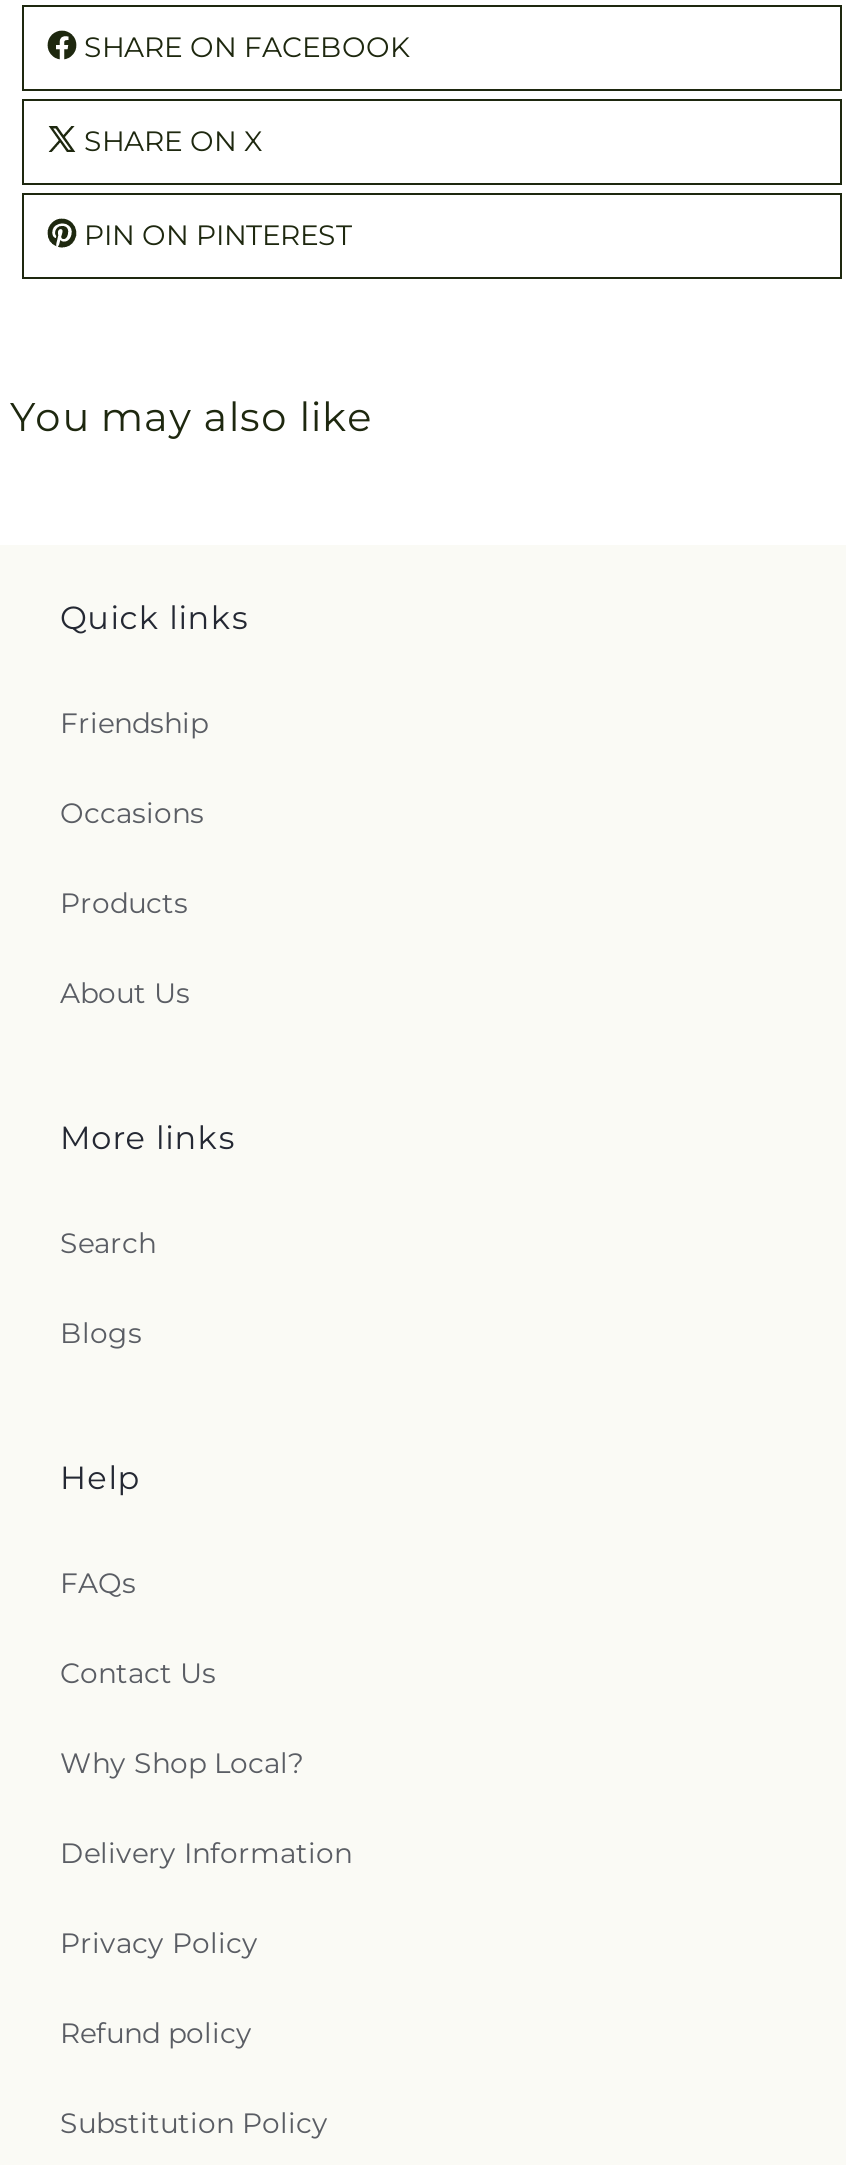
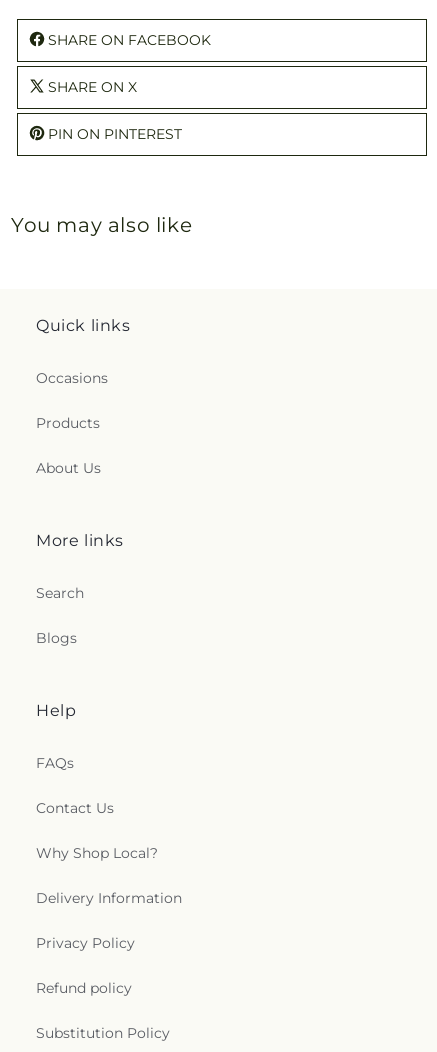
- Friendship
